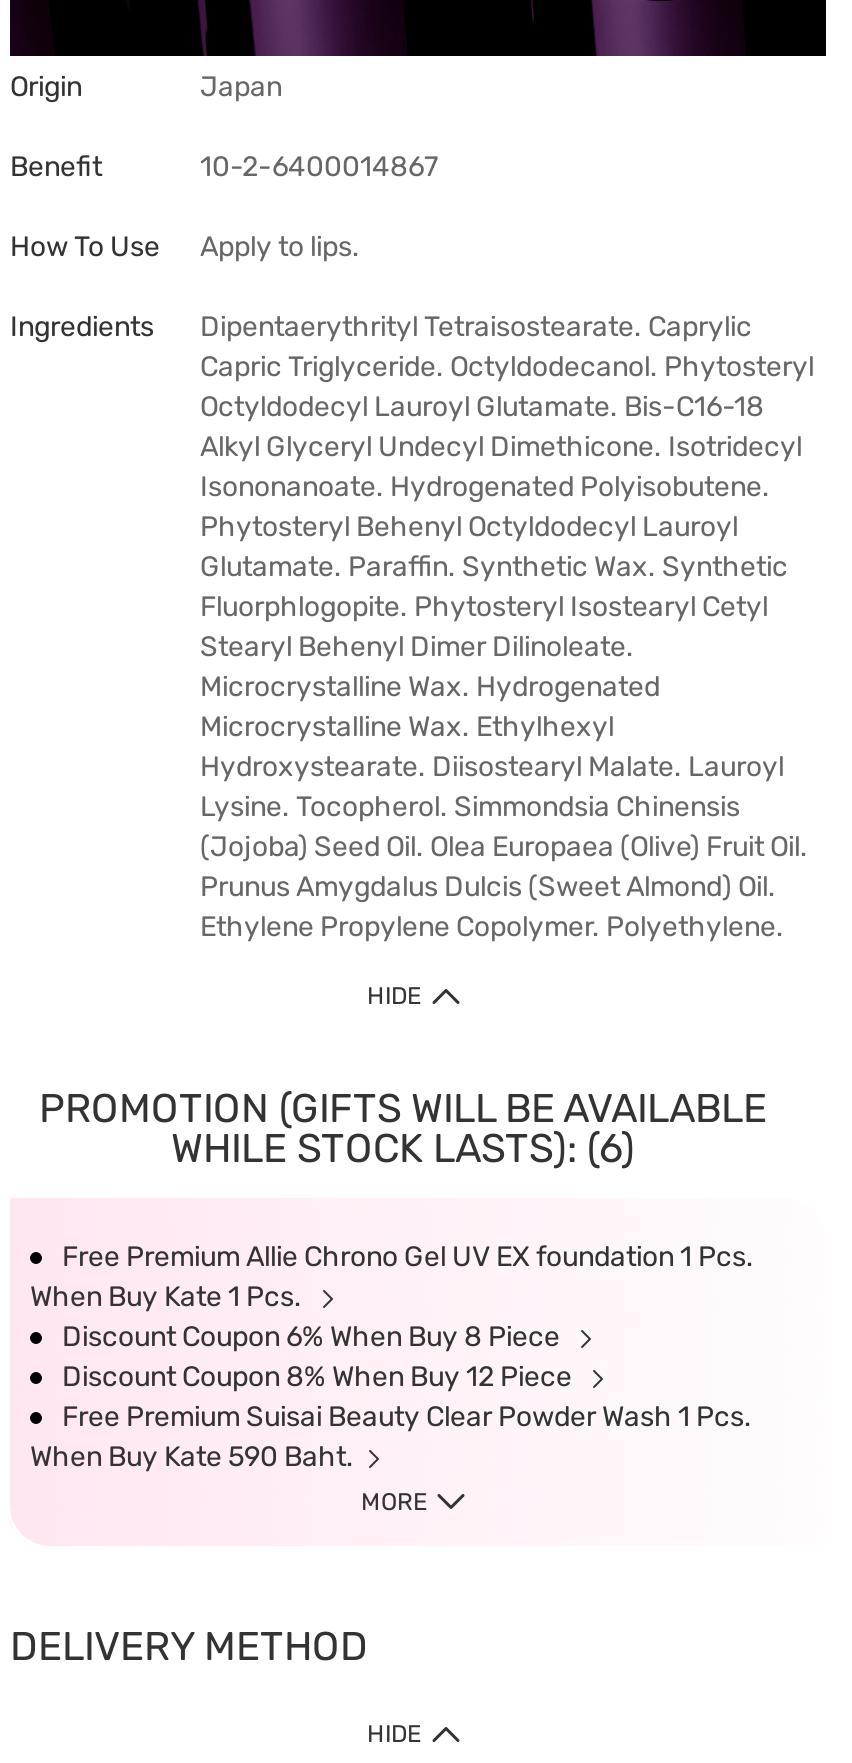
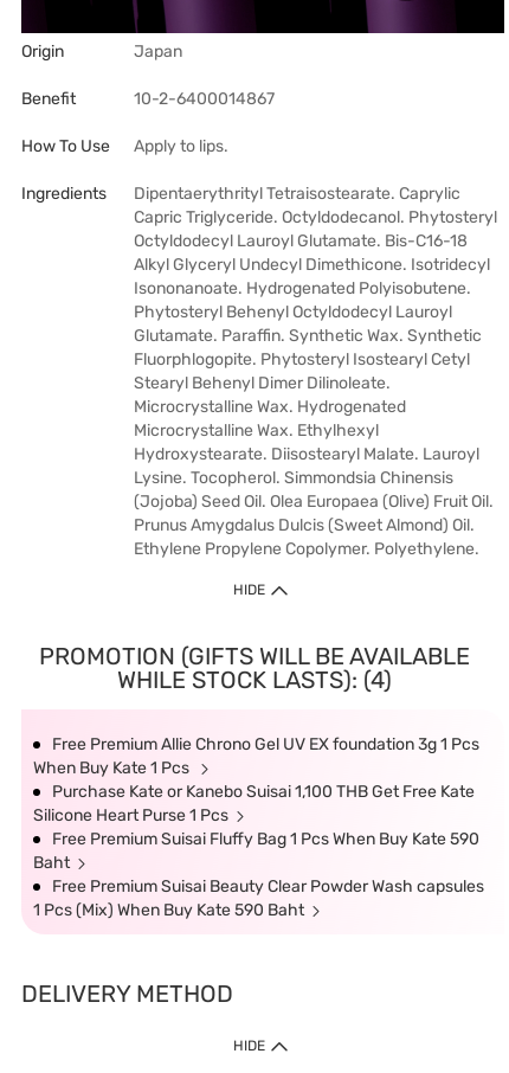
- WHILE STOCK LASTS): (6)
+ WHILE STOCK LASTS): (4)

- Free Premium Allie Chrono Gel UV EX foundation 1 Pcs.
- When Buy Kate 1 Pcs.
- Discount Coupon 6% When Buy 8 Piece
- Discount Coupon 8% When Buy 12 Piece
- Free Premium Suisai Beauty Clear Powder Wash 1 Pcs.
- When Buy Kate 590 Baht.
- MORE
+ Free Premium Allie Chrono Gel UV EX foundation 3g 1 Pcs
+ When Buy Kate 1 Pcs
+ Purchase Kate or Kanebo Suisai 1,100 THB Get Free Kate
+ Silicone Heart Purse 1 Pcs
+ Free Premium Suisai Fluffy Bag 1 Pcs When Buy Kate 590
+ Baht
+ Free Premium Suisai Beauty Clear Powder Wash capsules
+ 1 Pcs (Mix) When Buy Kate 590 Baht
